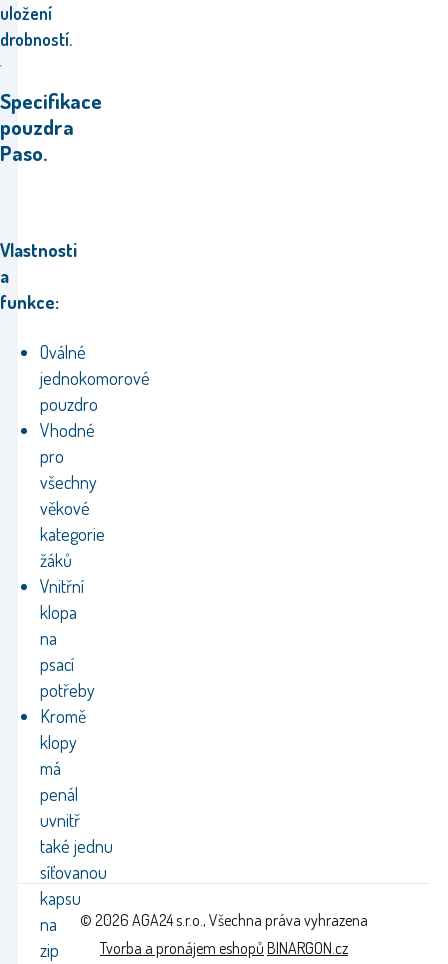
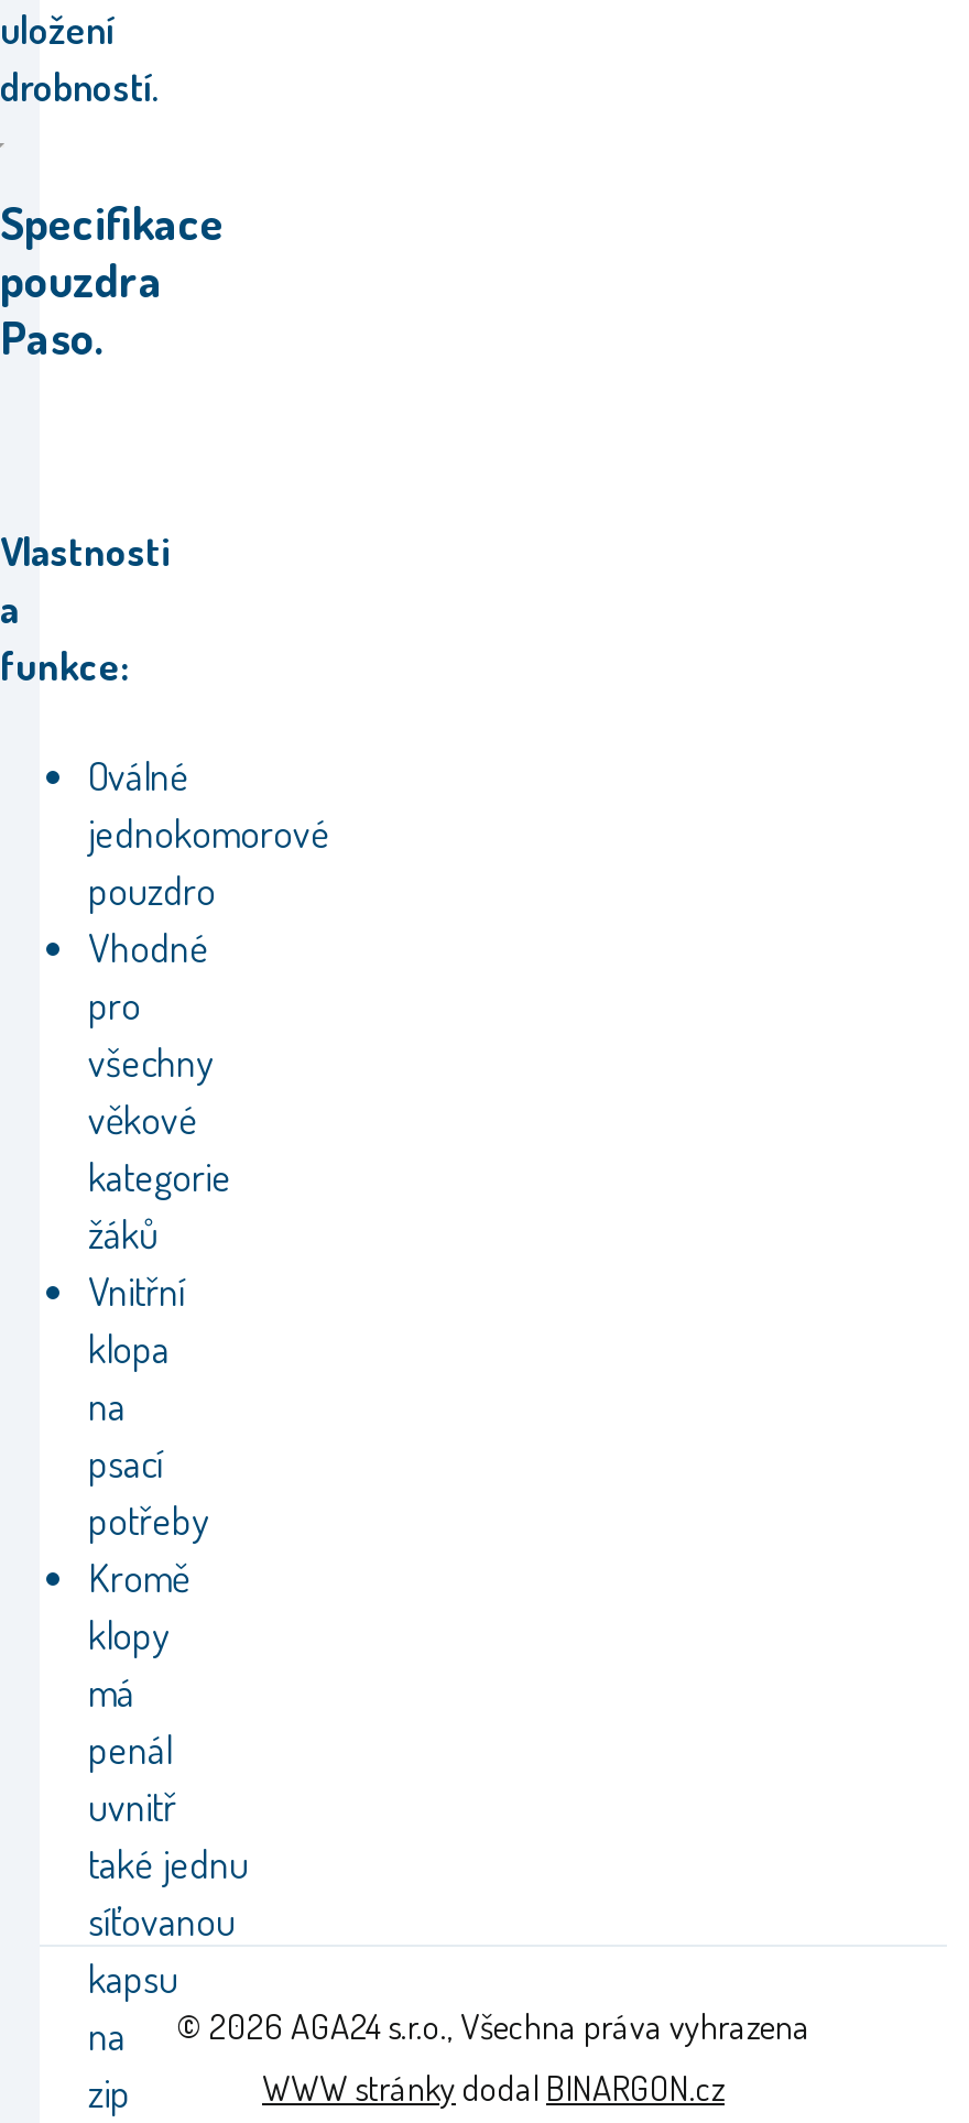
- Tvorba a pronájem eshopů BINARGON.cz
+ WWW stránky dodal BINARGON.cz
